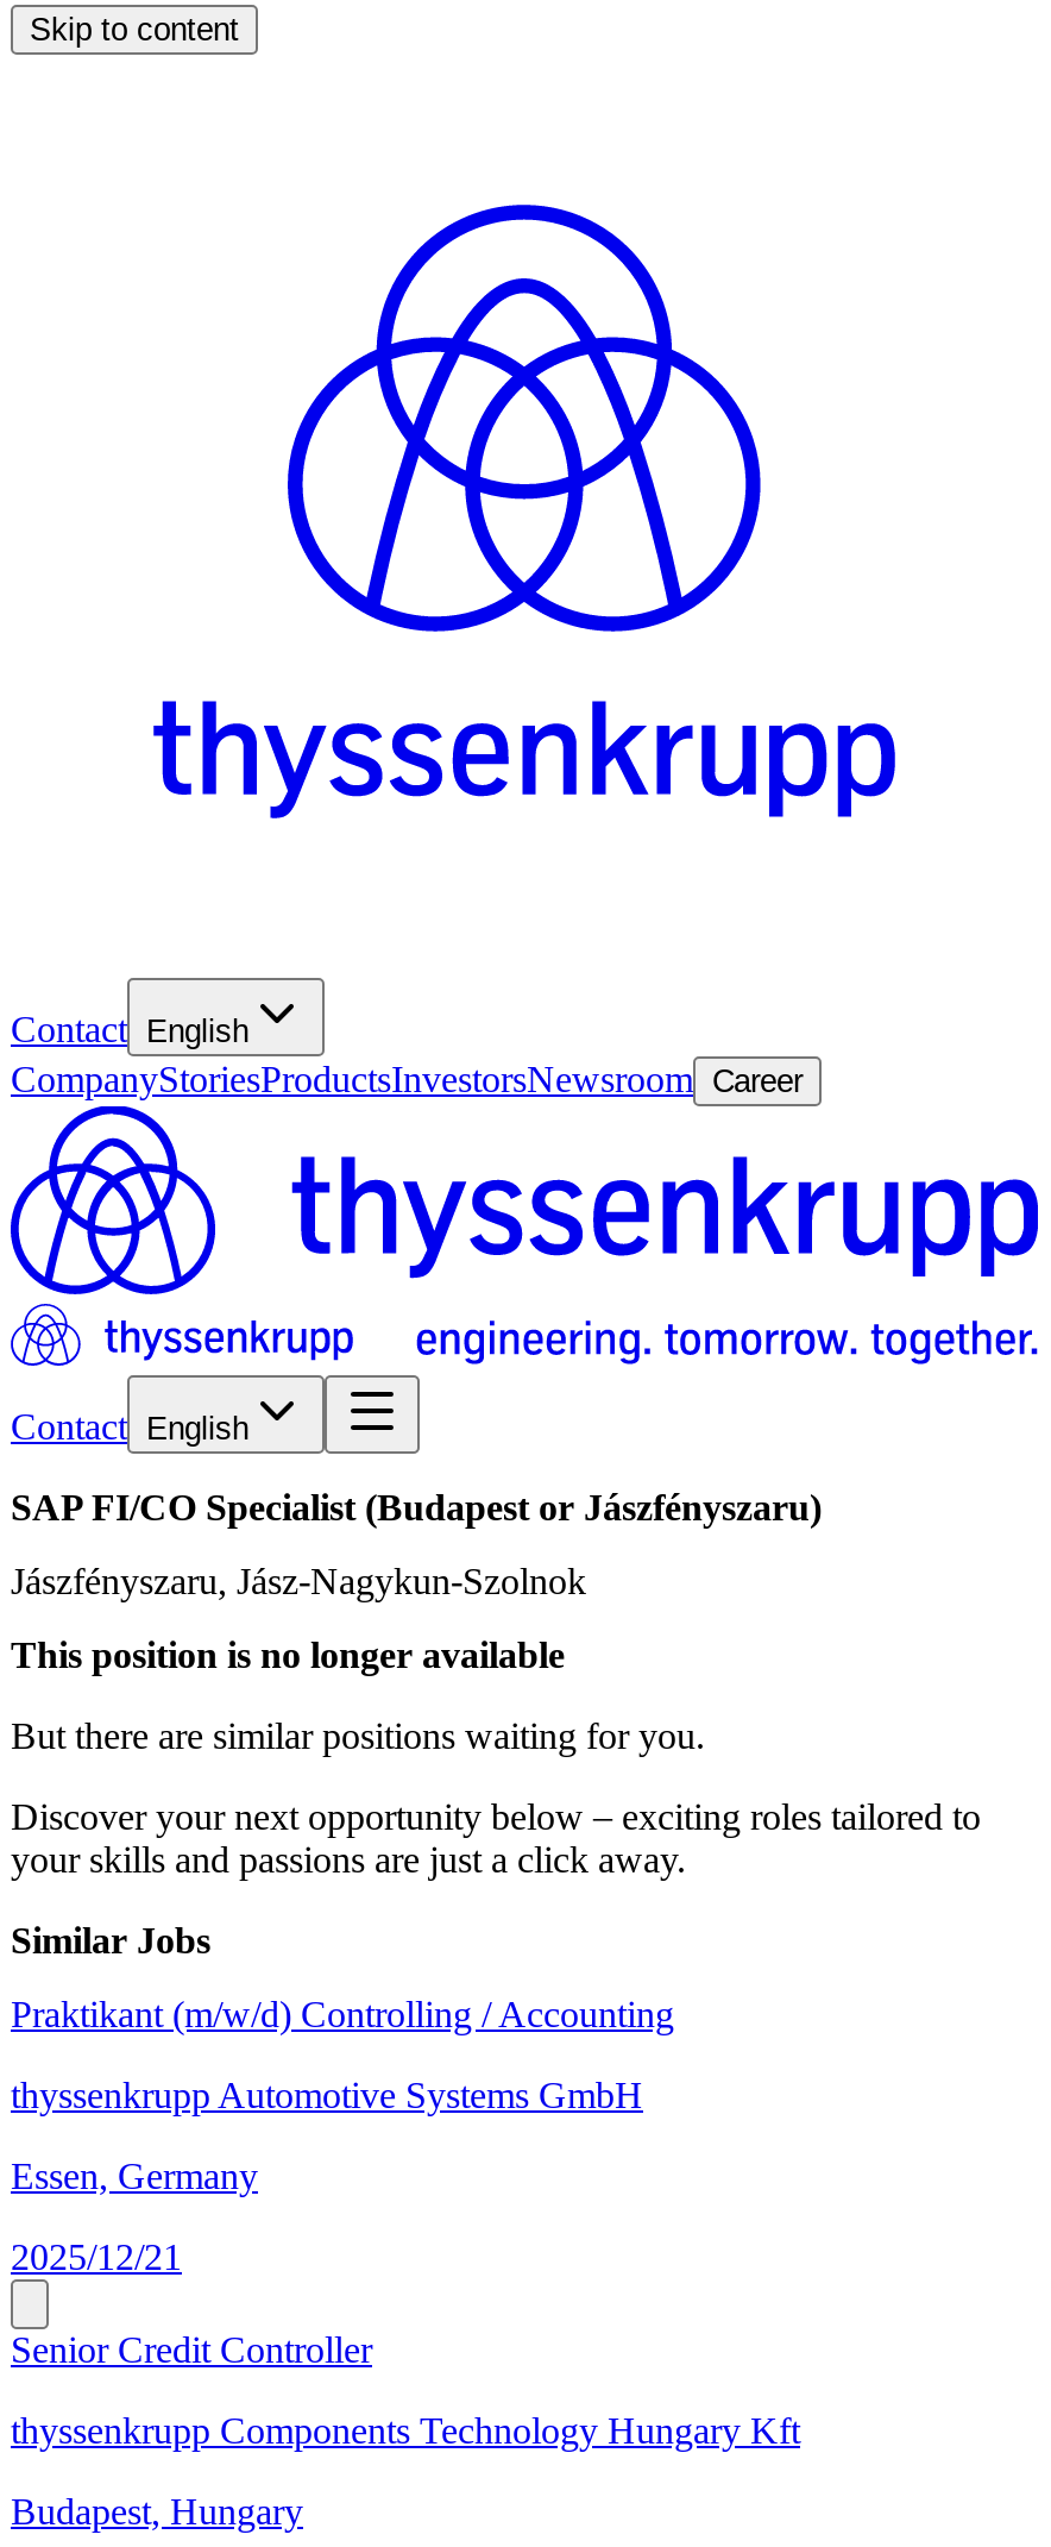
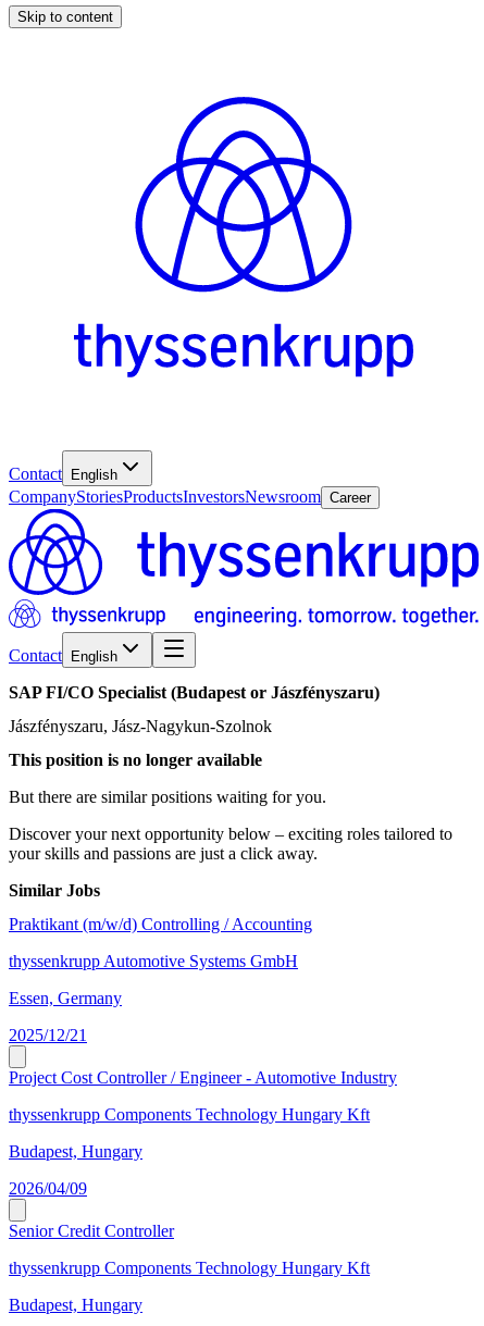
+ Project Cost Controller / Engineer - Automotive Industry
+ thyssenkrupp Components Technology Hungary Kft
+ Budapest, Hungary
+ 2026/04/09
